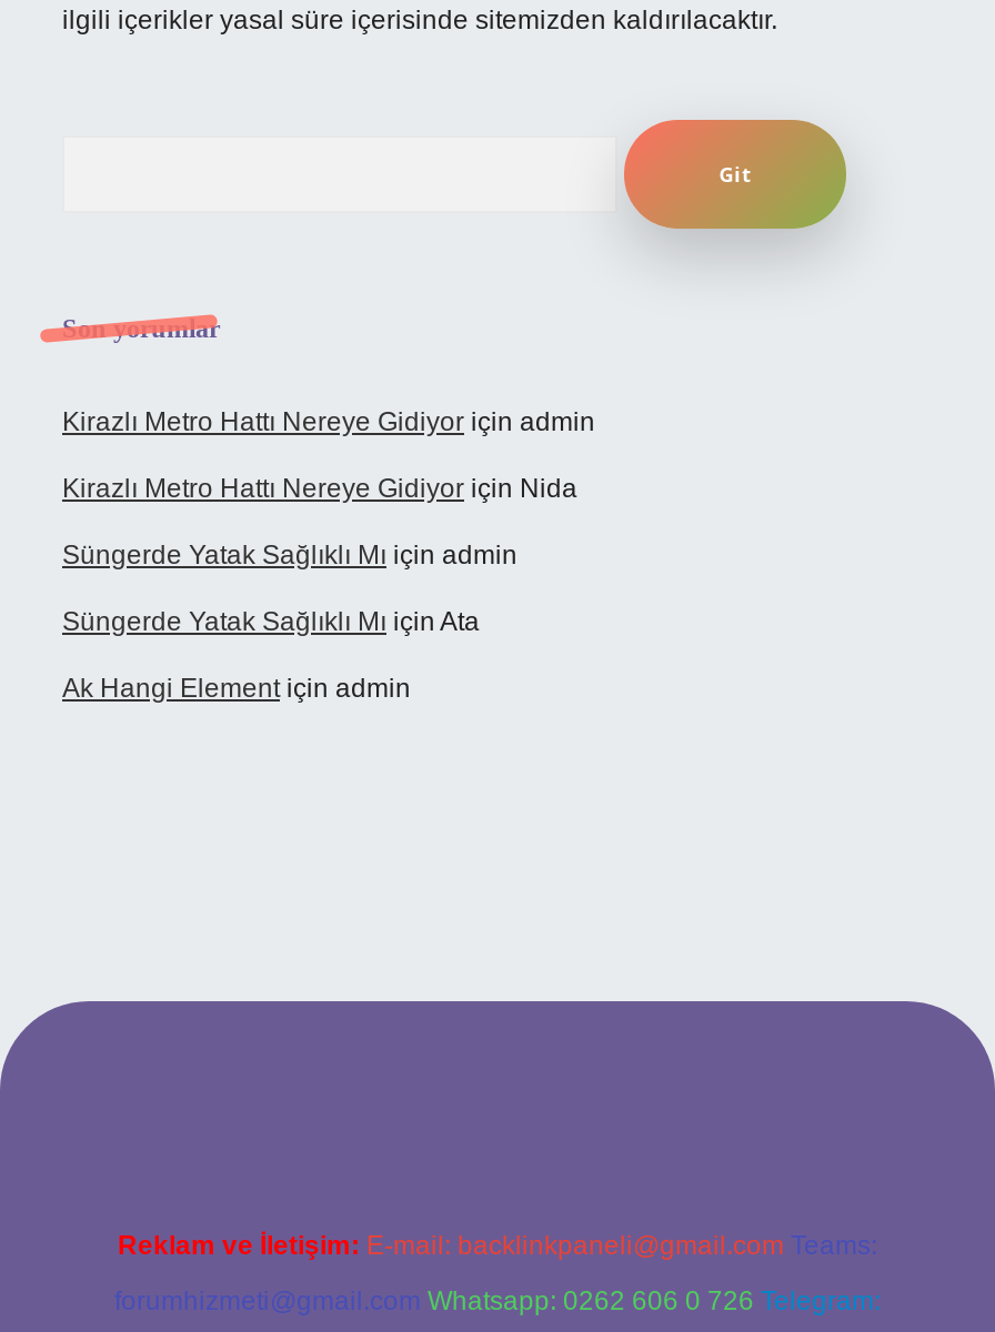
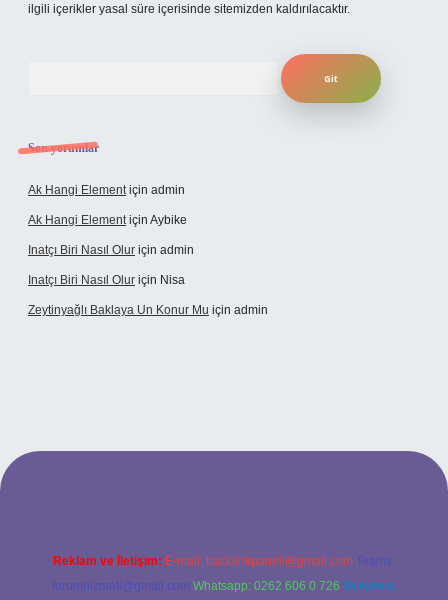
- Kirazlı Metro Hattı Nereye Gidiyor için admin
- Kirazlı Metro Hattı Nereye Gidiyor için Nida
- Süngerde Yatak Sağlıklı Mı için admin
- Süngerde Yatak Sağlıklı Mı için Ata

moved up: Ak Hangi Element için admin

+ Ak Hangi Element için Aybike
+ Inatçı Biri Nasıl Olur için admin
+ Inatçı Biri Nasıl Olur için Nisa
+ Zeytinyağlı Baklaya Un Konur Mu için admin
